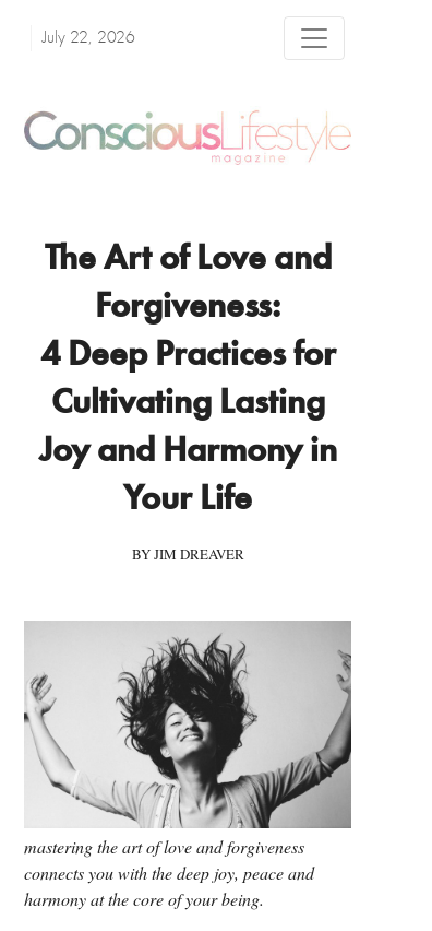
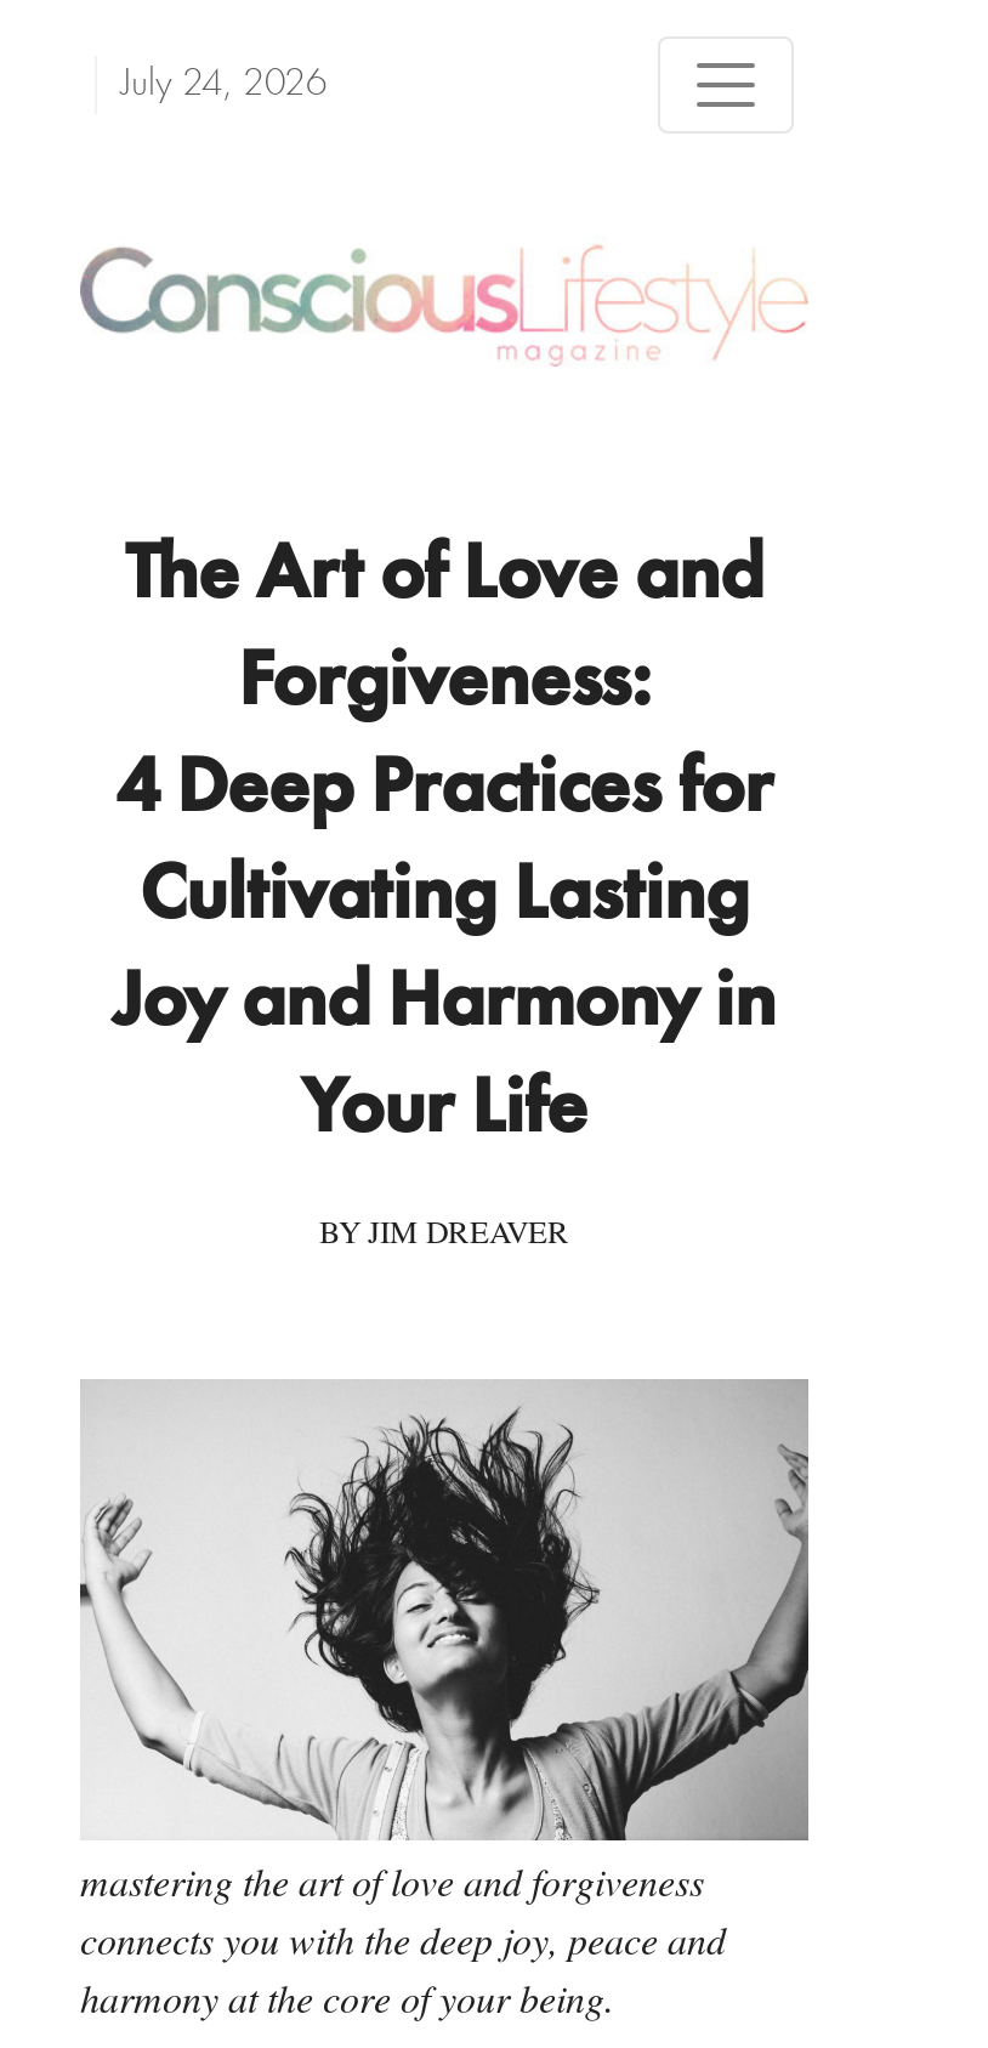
- July 22, 2026
+ July 24, 2026
